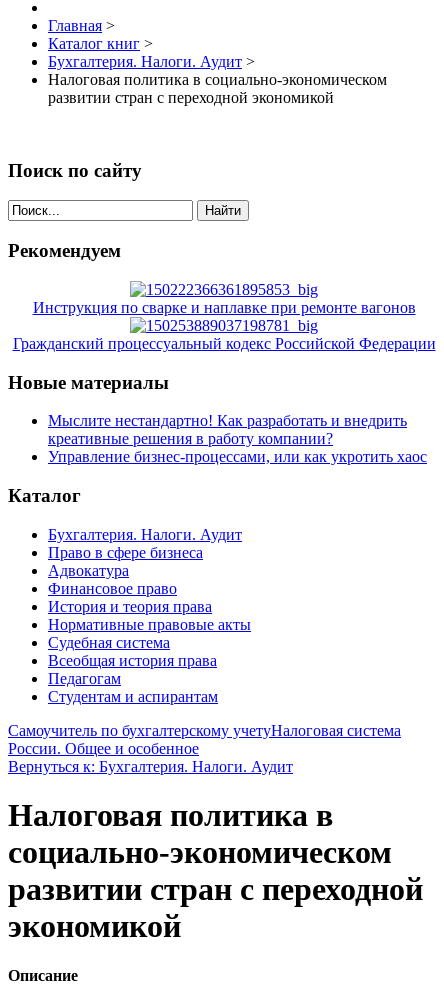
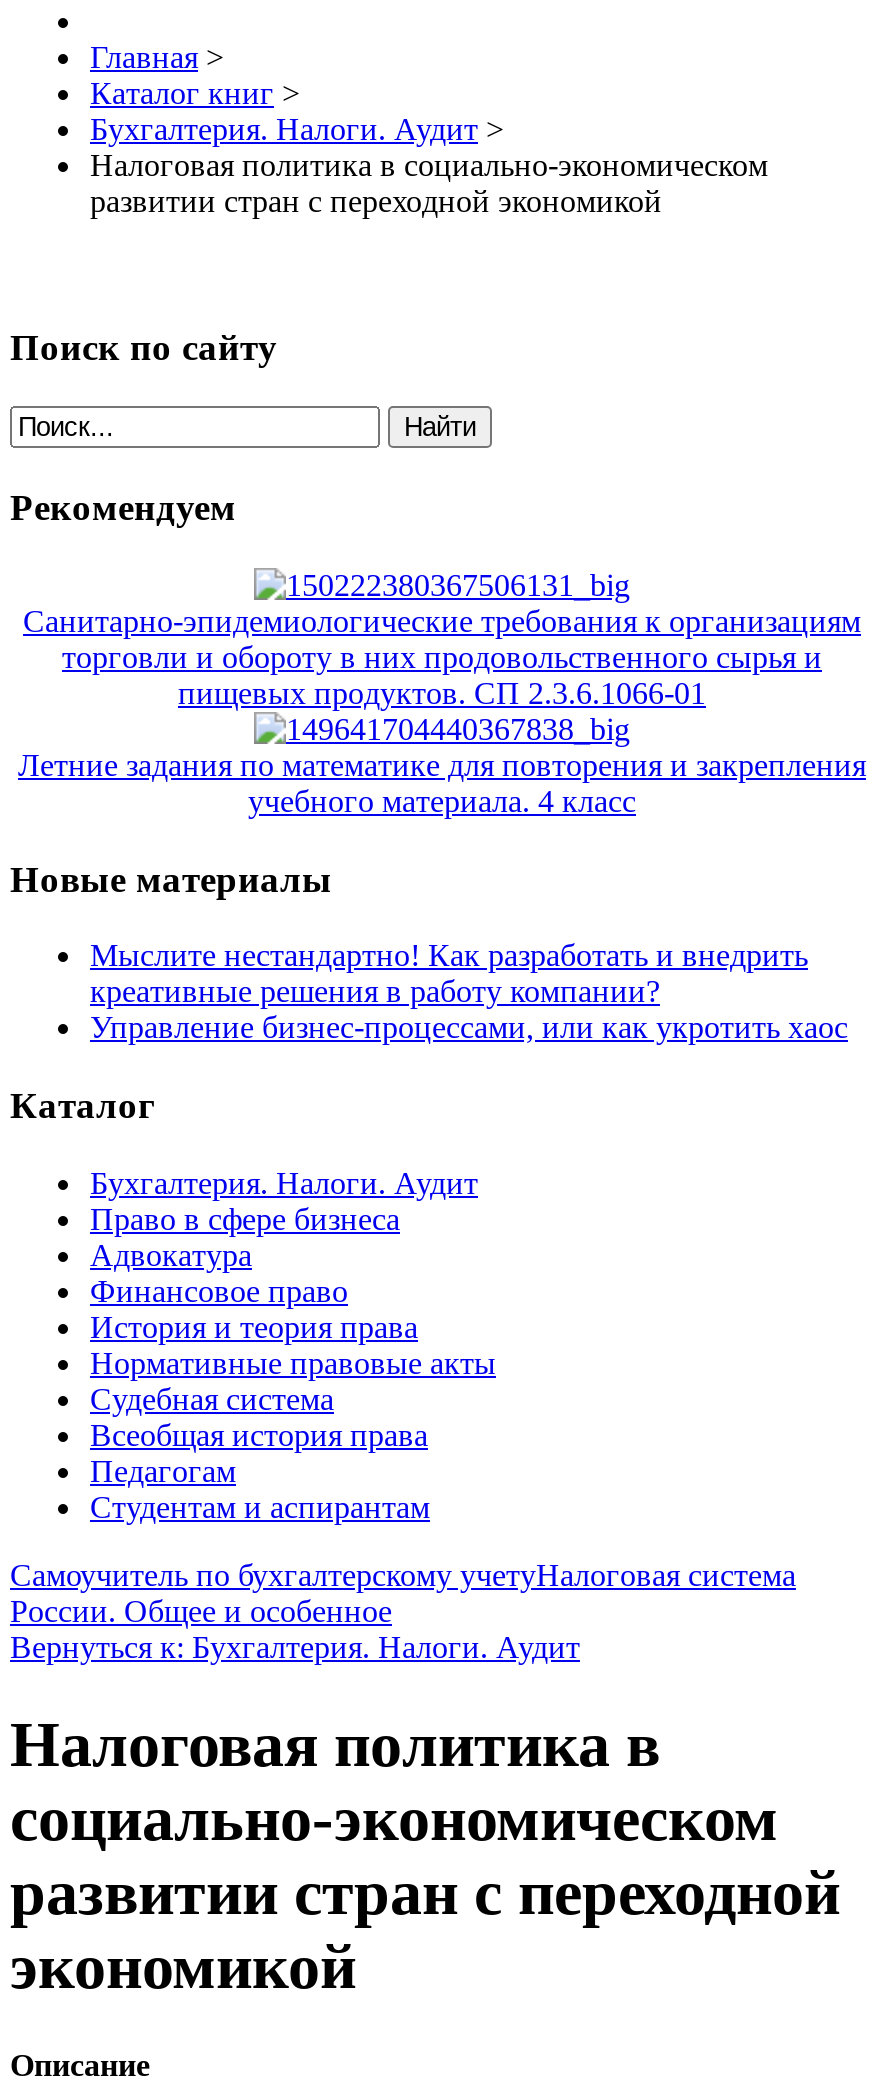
- Инструкция по сварке и наплавке при ремонте вагонов
+ Санитарно-эпидемиологические требования к организациям
+ торговли и обороту в них продовольственного сырья и
+ пищевых продуктов. СП 2.3.6.1066-01

- Гражданский процессуальный кодекс Российской Федерации
+ Летние задания по математике для повторения и закрепления
+ учебного материала. 4 класс
